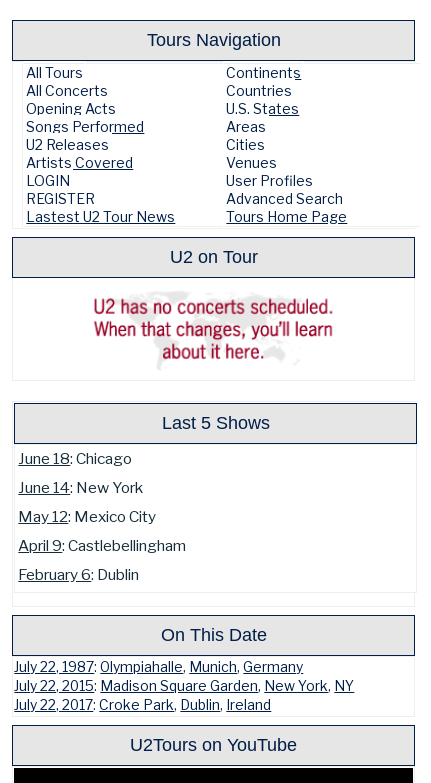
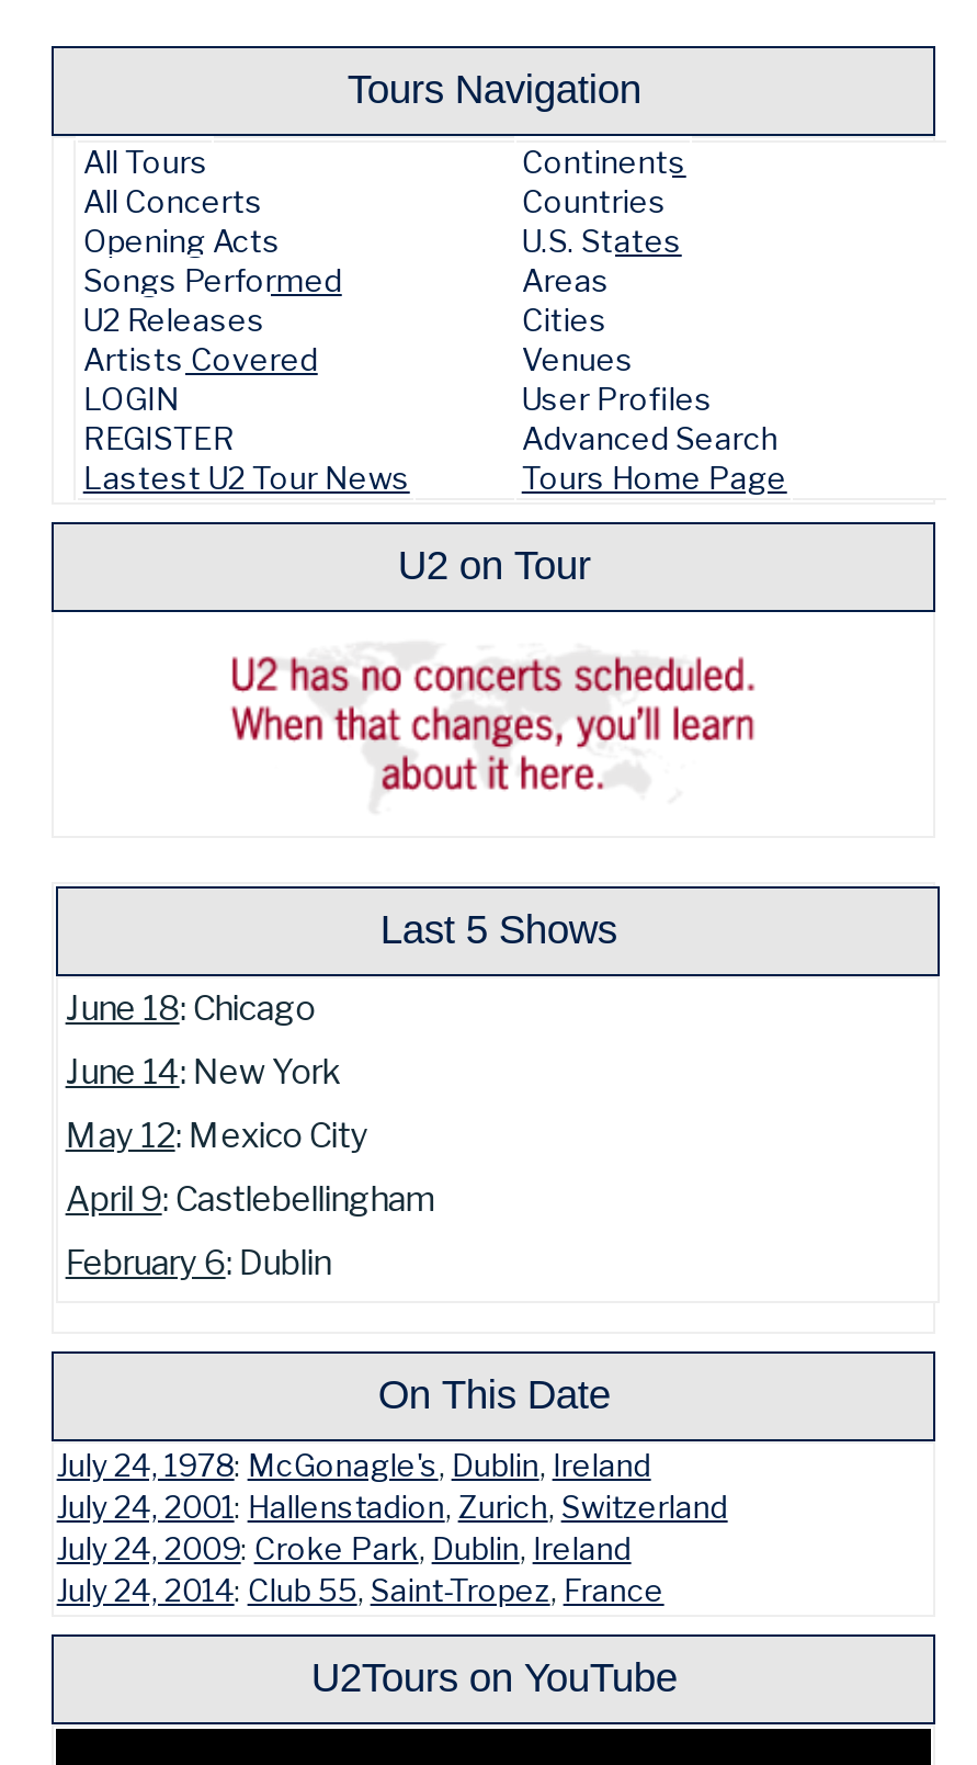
- July 22, 1987: Olympiahalle, Munich, Germany
- July 22, 2015: Madison Square Garden, New York, NY
- July 22, 2017: Croke Park, Dublin, Ireland
+ July 24, 1978: McGonagle's, Dublin, Ireland
+ July 24, 2001: Hallenstadion, Zurich, Switzerland
+ July 24, 2009: Croke Park, Dublin, Ireland
+ July 24, 2014: Club 55, Saint-Tropez, France
